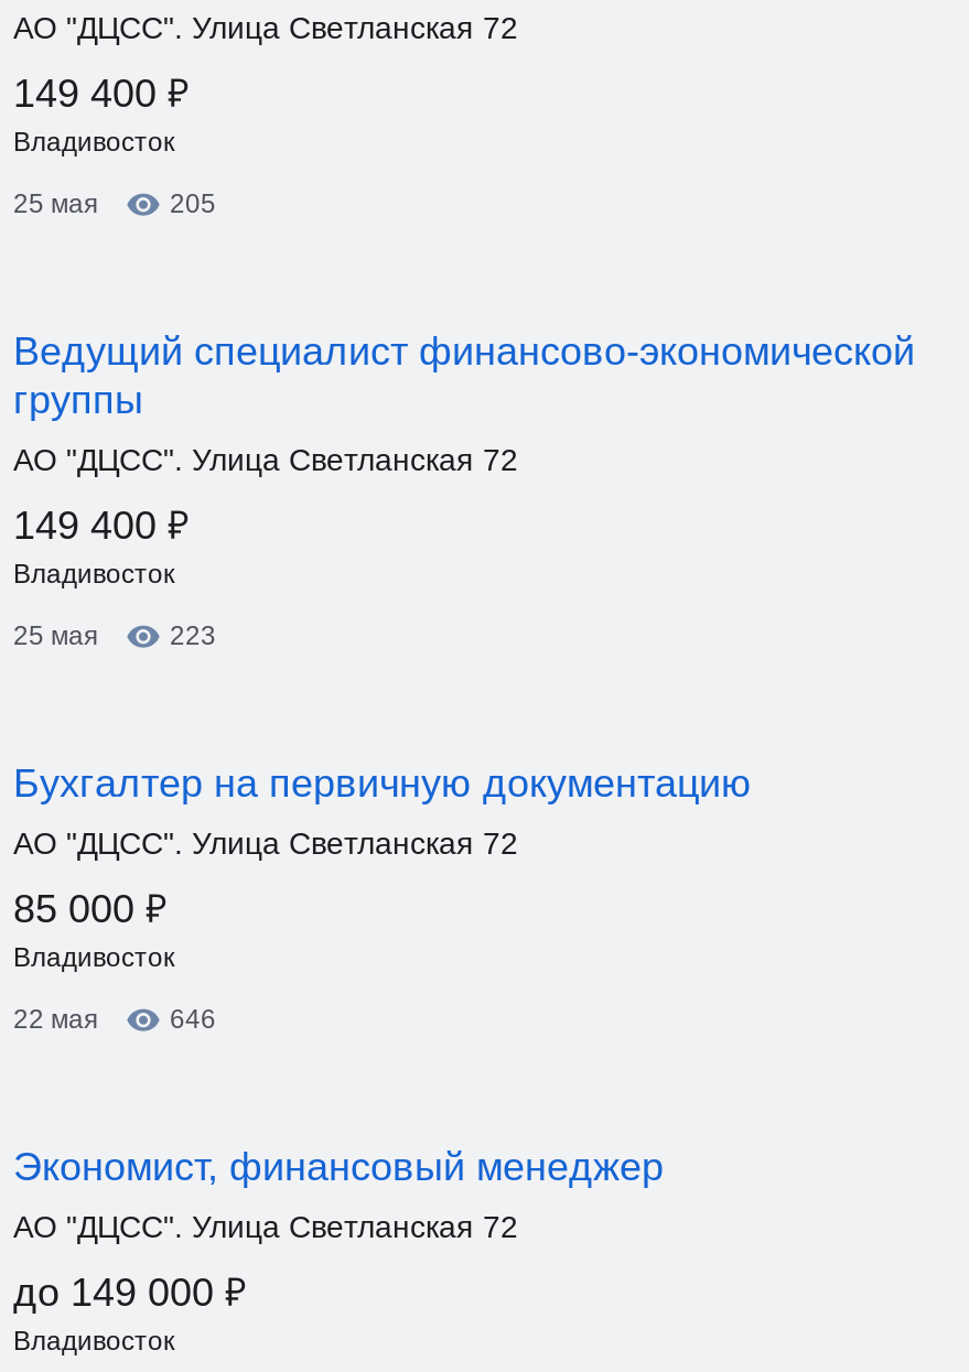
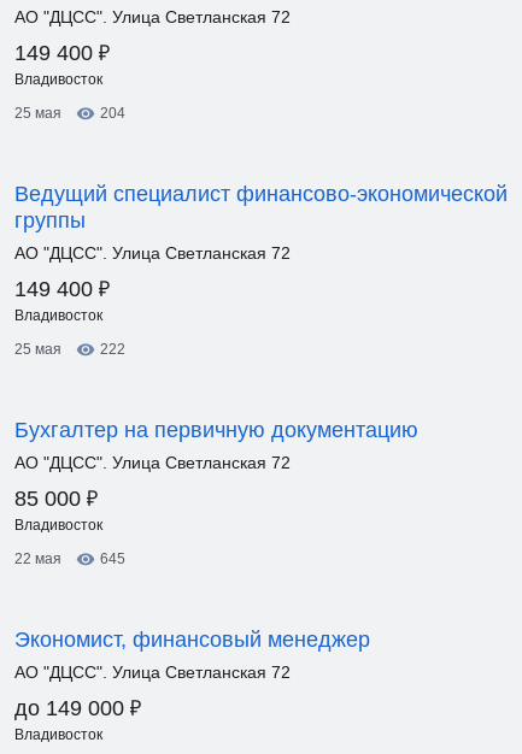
- 205
+ 204

- 223
+ 222

- 646
+ 645
